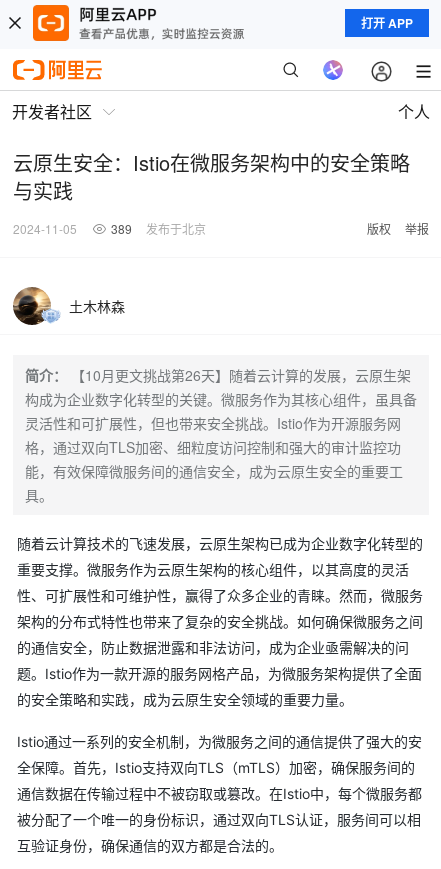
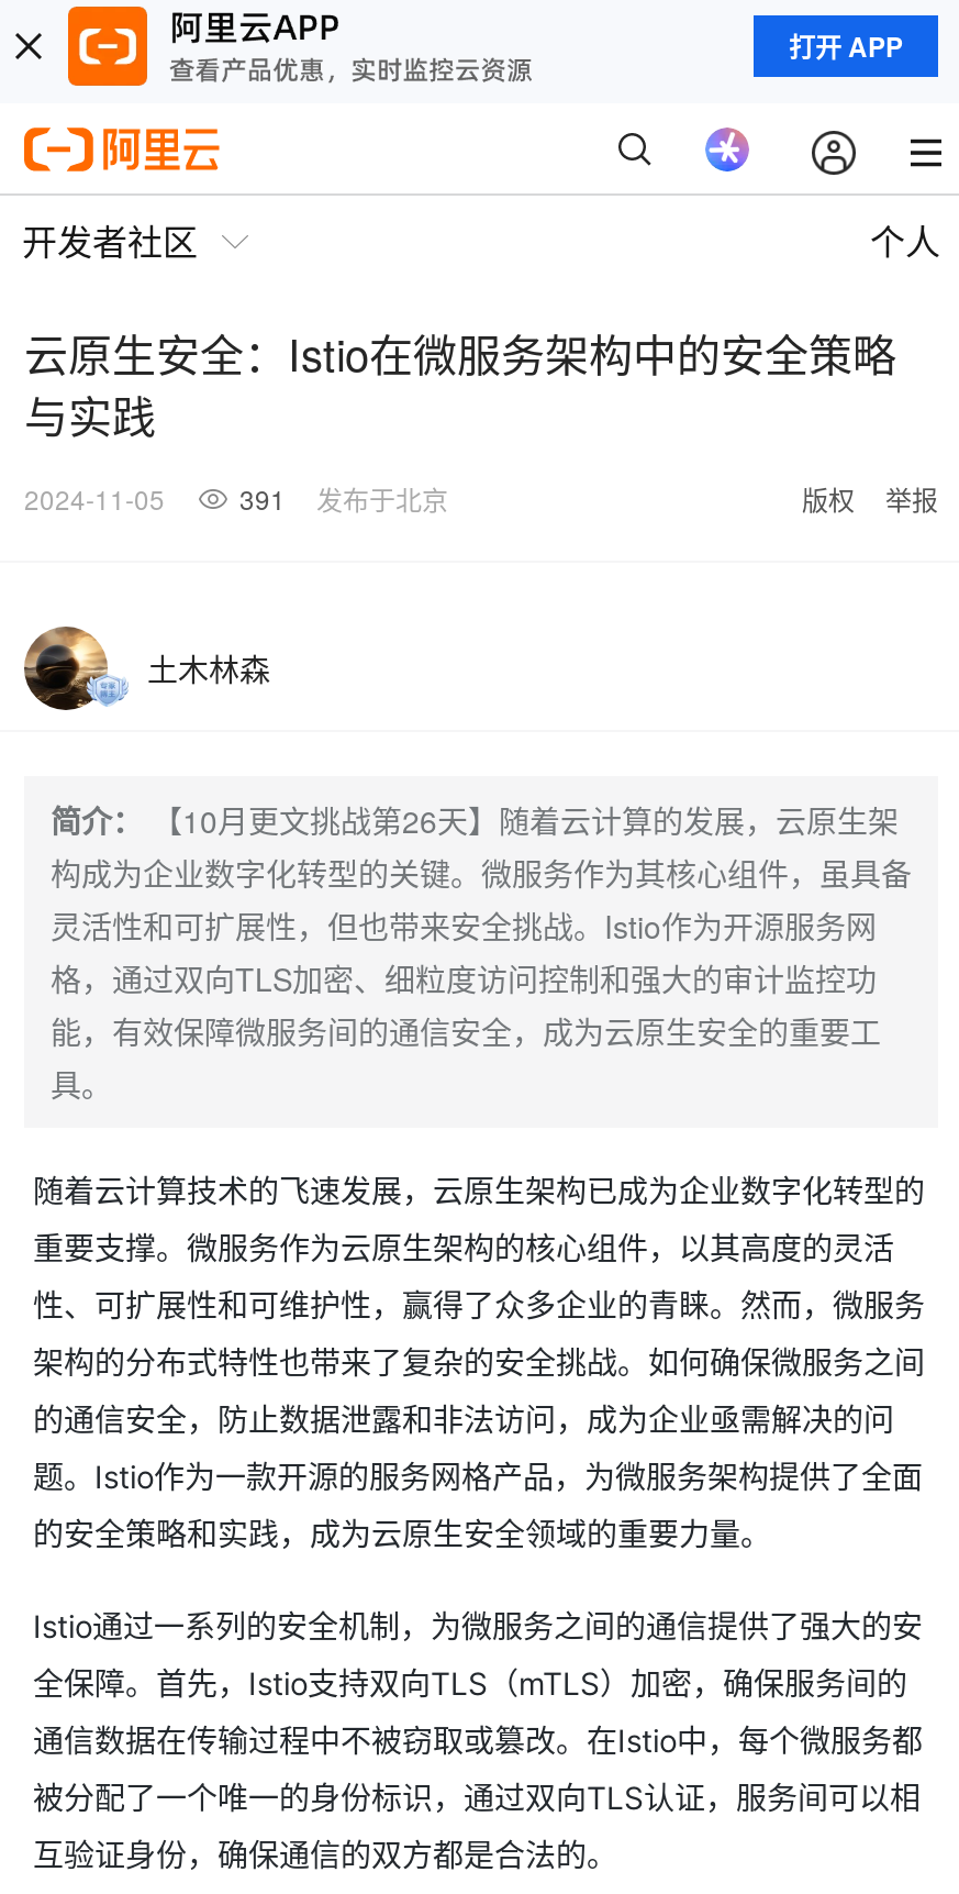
- 2024-11-05 389 发布于北京
+ 2024-11-05 391 发布于北京
